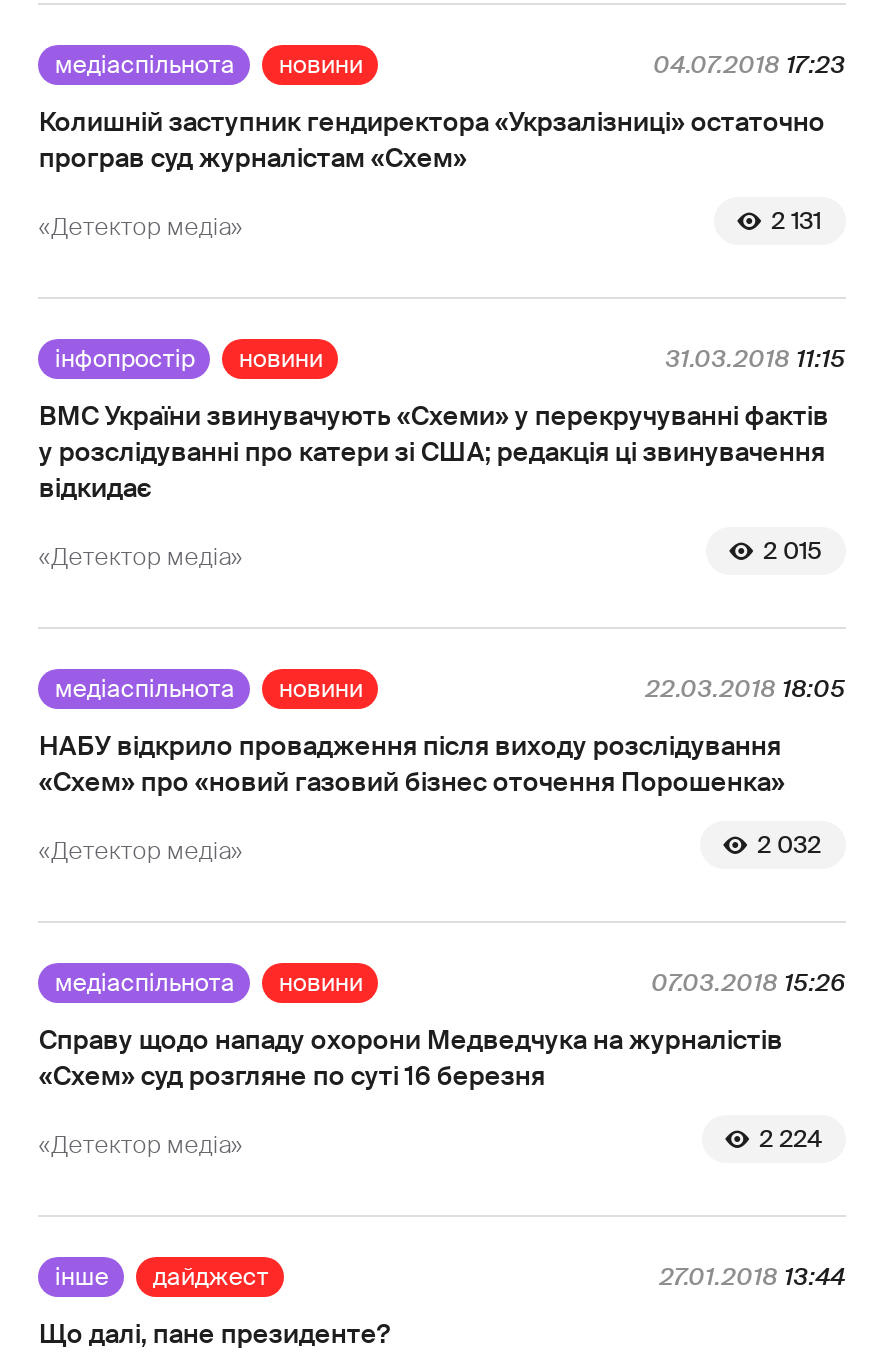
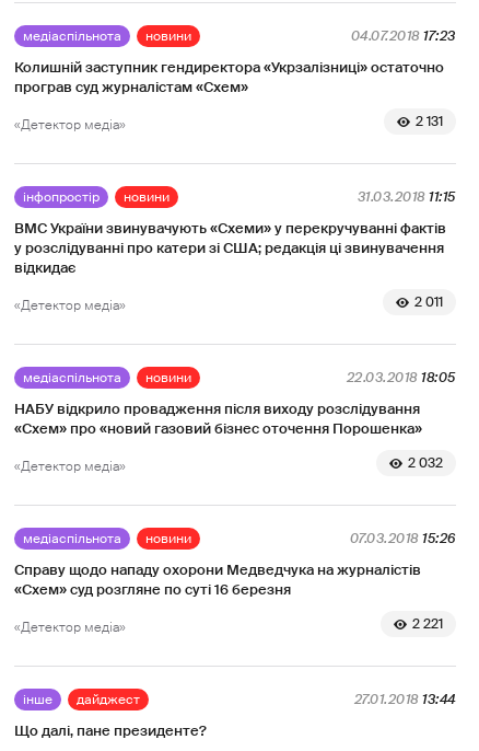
- 2 015
+ 2 011

- 2 224
+ 2 221
